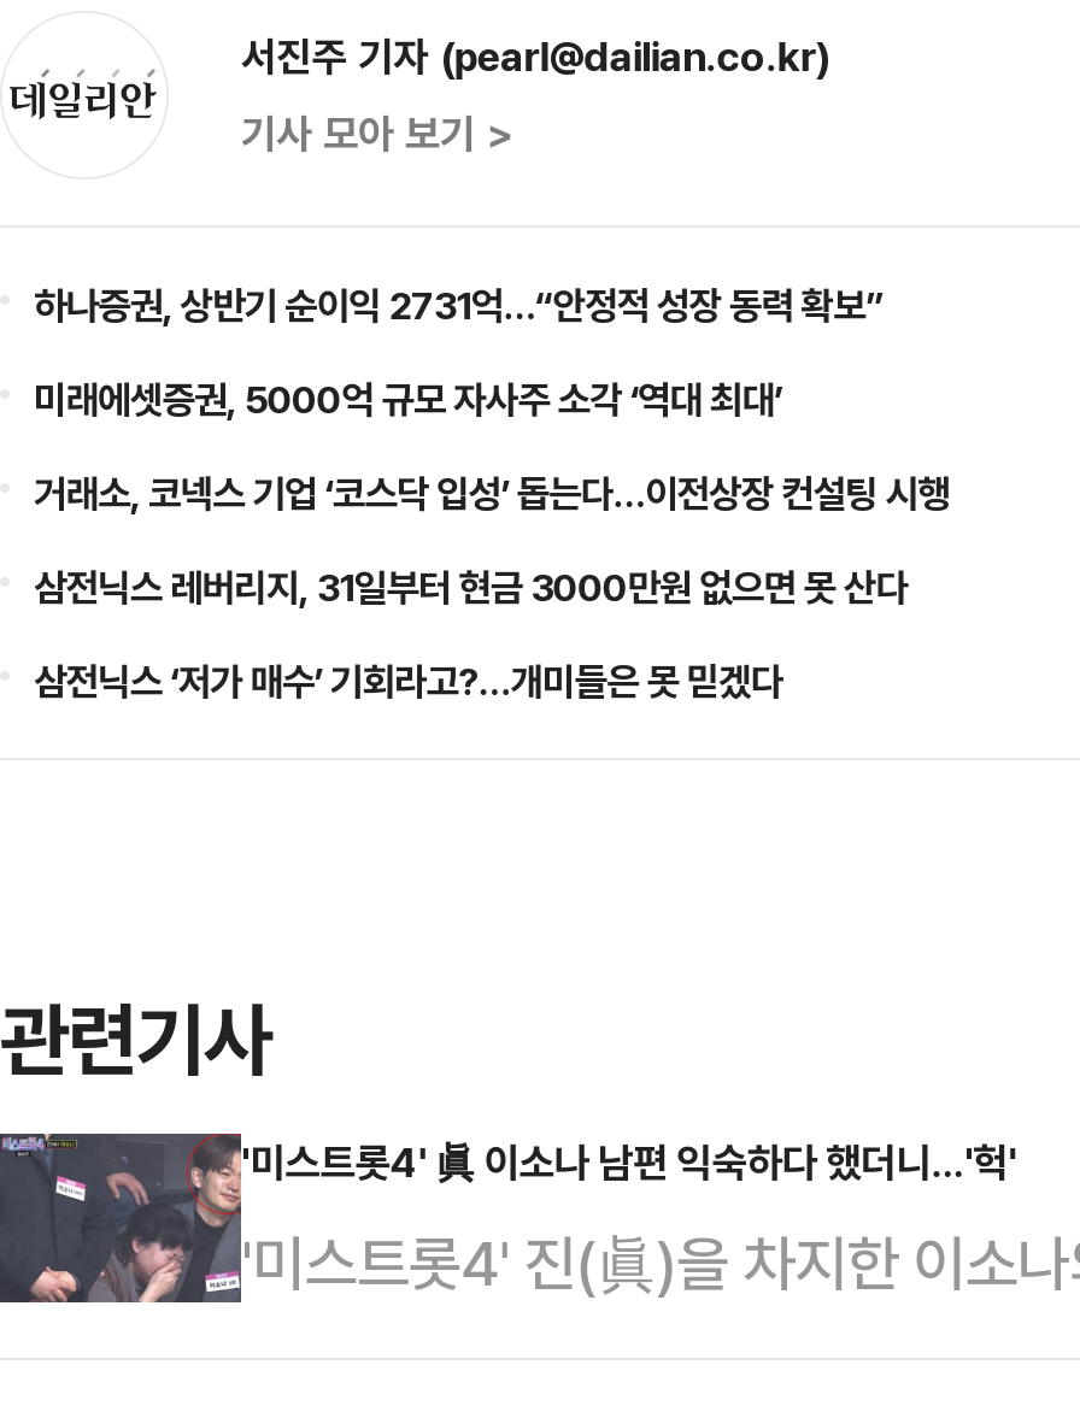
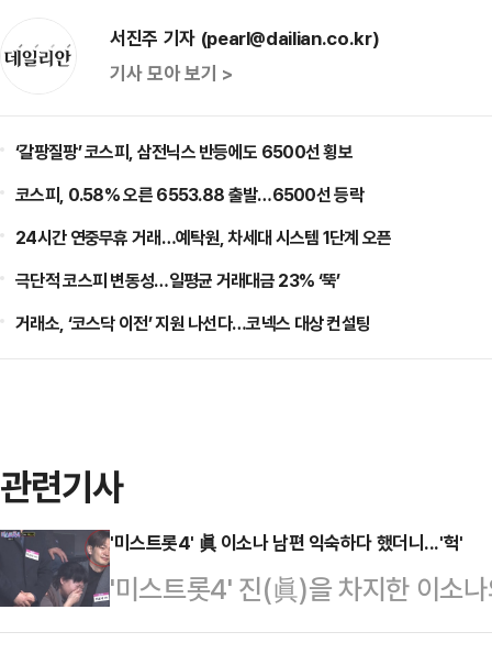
- 하나증권, 상반기 순이익 2731억…“안정적 성장 동력 확보”
+ ‘갈팡질팡’ 코스피, 삼전닉스 반등에도 6500선 횡보

- 미래에셋증권, 5000억 규모 자사주 소각 ‘역대 최대’
+ 코스피, 0.58% 오른 6553.88 출발…6500선 등락

- 거래소, 코넥스 기업 ‘코스닥 입성’ 돕는다…이전상장 컨설팅 시행
+ 24시간 연중무휴 거래…예탁원, 차세대 시스템 1단계 오픈

- 삼전닉스 레버리지, 31일부터 현금 3000만원 없으면 못 산다
+ 극단적 코스피 변동성…일평균 거래대금 23% ‘뚝’

- 삼전닉스 ‘저가 매수’ 기회라고?…개미들은 못 믿겠다
+ 거래소, ‘코스닥 이전’ 지원 나선다…코넥스 대상 컨설팅
